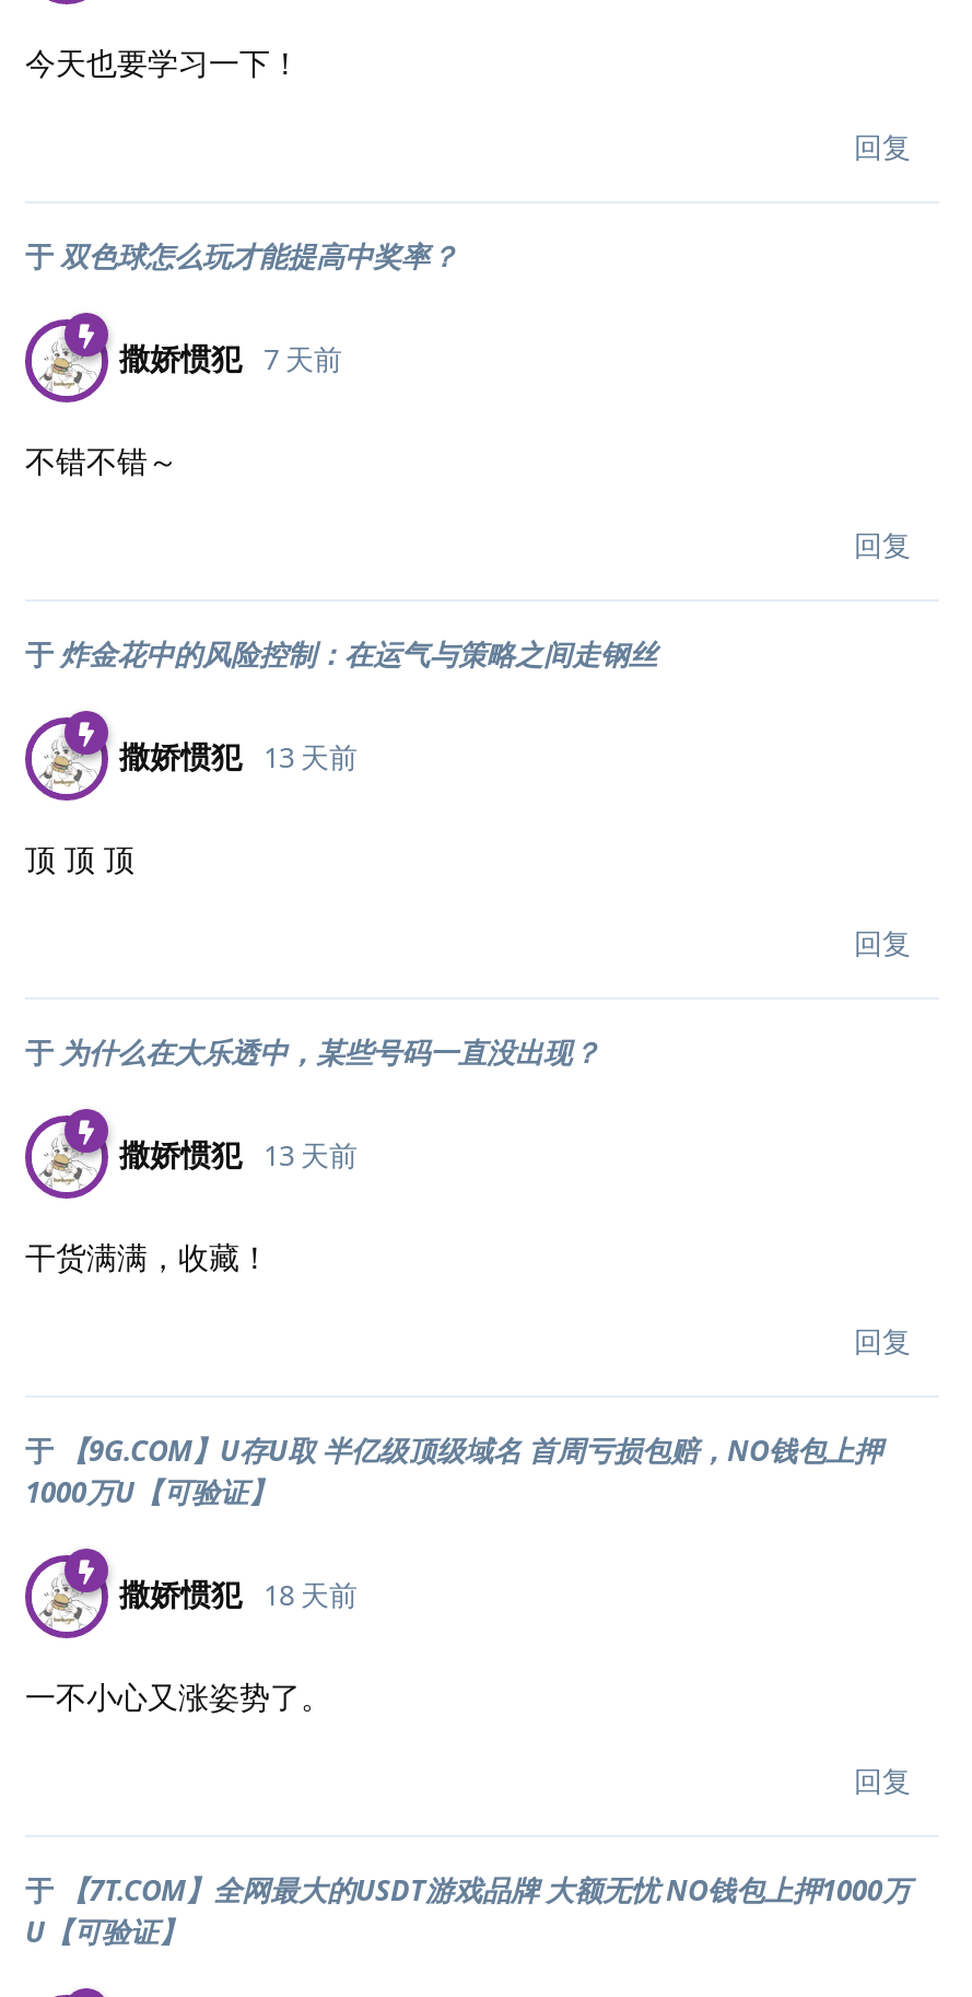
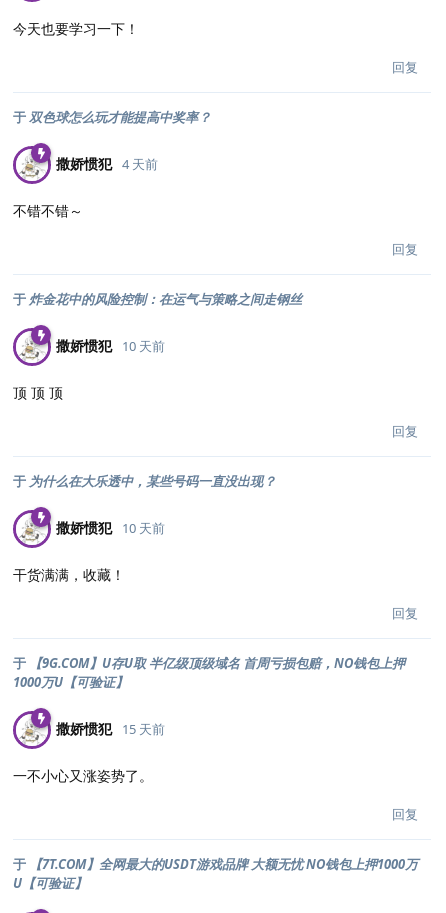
- 撒娇惯犯 7 天前
+ 撒娇惯犯 4 天前

- 撒娇惯犯 13 天前
+ 撒娇惯犯 10 天前

- 撒娇惯犯 13 天前
+ 撒娇惯犯 10 天前

- 撒娇惯犯 18 天前
+ 撒娇惯犯 15 天前
